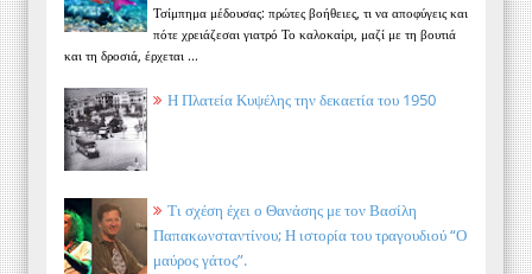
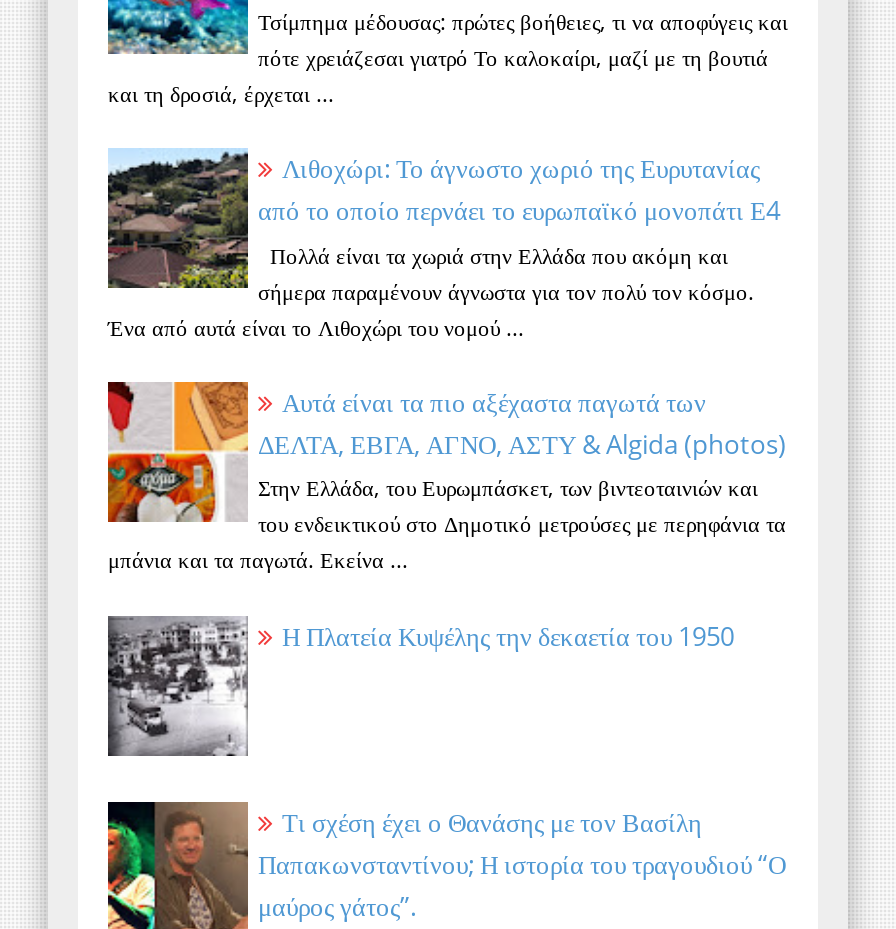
+ [image]
+ Λιθοχώρι: Το άγνωστο χωριό της Ευρυτανίας
+ από το οποίο περνάει το ευρωπαϊκό μονοπάτι Ε4
+ Πολλά είναι τα χωριά στην Ελλάδα που ακόμη και
+ σήμερα παραμένουν άγνωστα για τον πολύ τον κόσμο.
+ Ένα από αυτά είναι το Λιθοχώρι του νομού ...
+ Αυτά είναι τα πιο αξέχαστα παγωτά των
+ ΔΕΛΤΑ, ΕΒΓΑ, ΑΓΝΟ, ΑΣΤΥ & Algida (photos)
+ Στην Ελλάδα, του Ευρωμπάσκετ, των βιντεοταινιών και
+ του ενδεικτικού στο Δημοτικό μετρούσες με περηφάνια τα
+ μπάνια και τα παγωτά. Εκείνα ...

+ [image]
